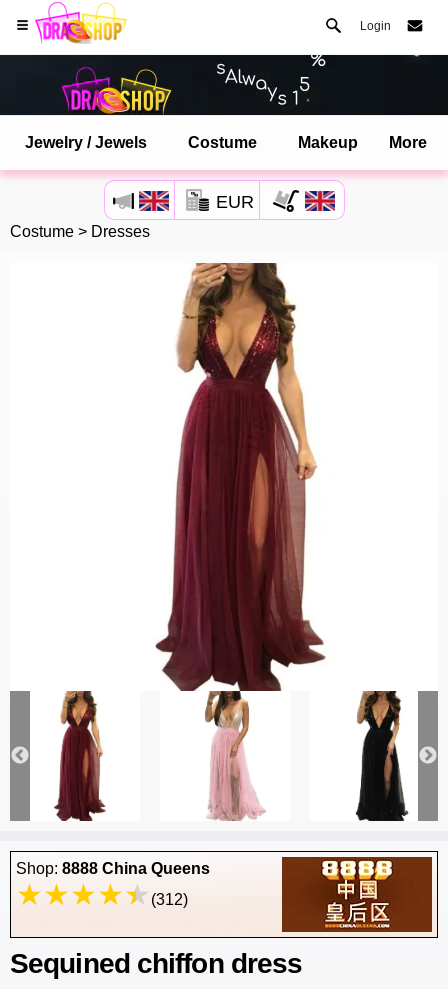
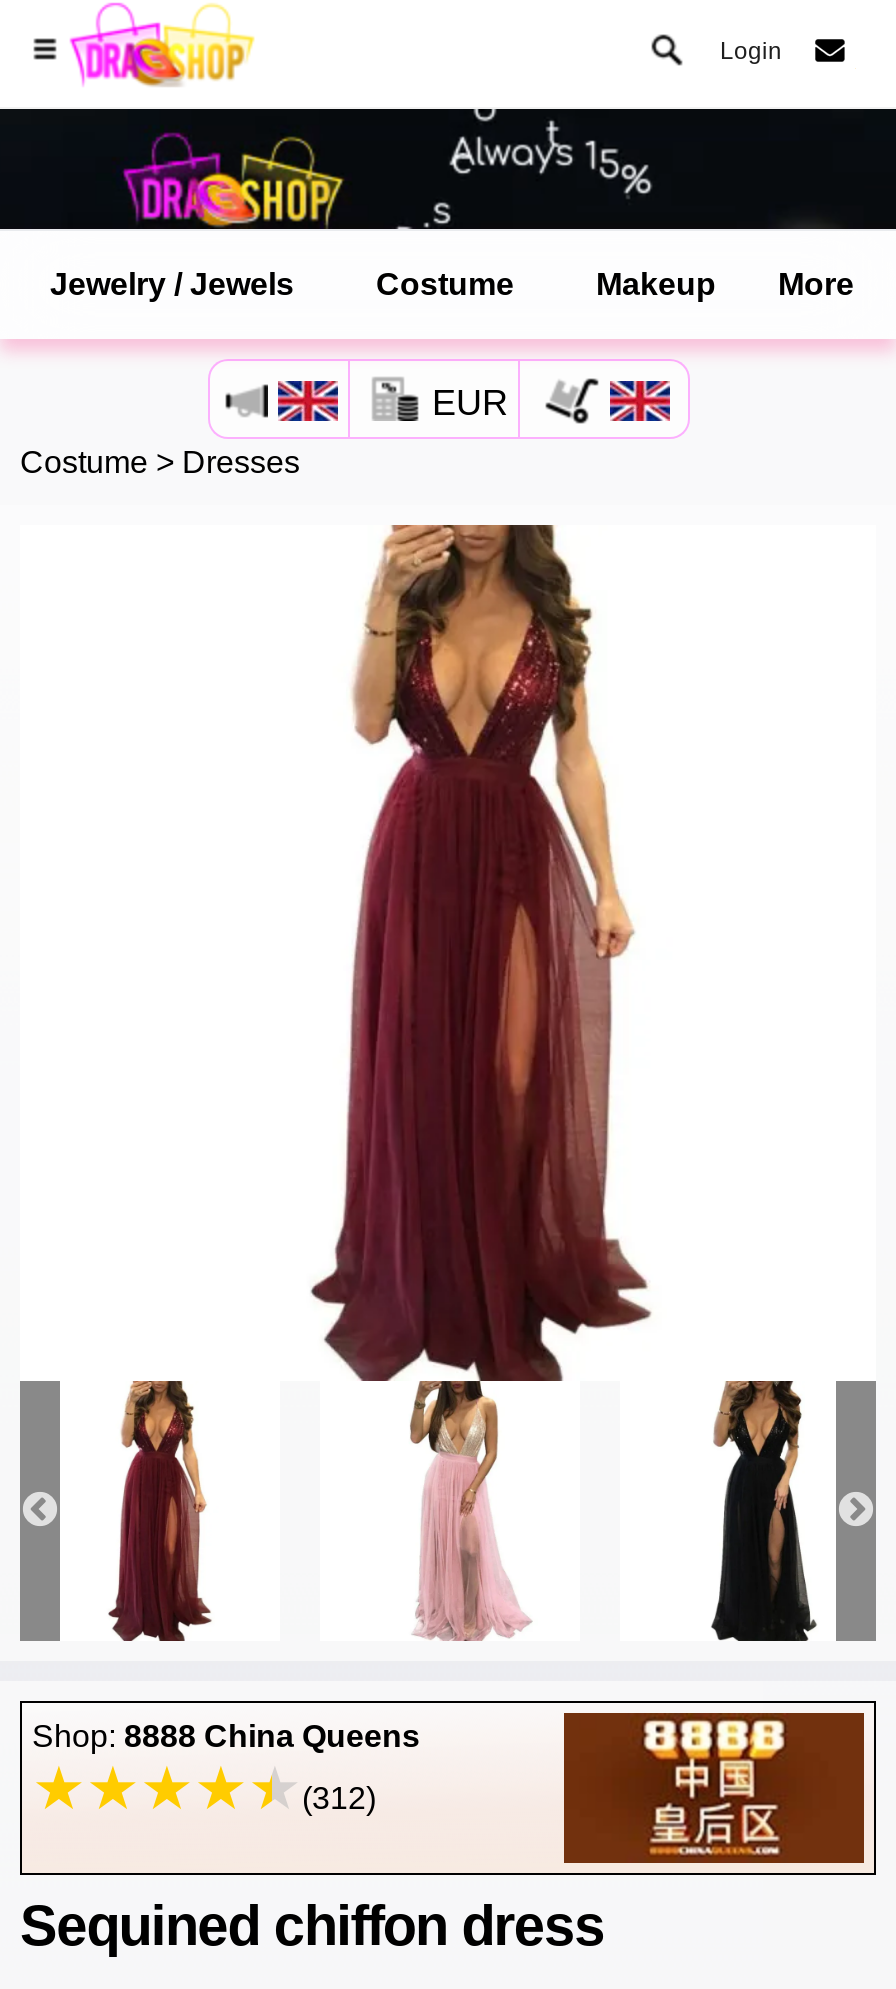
- [image]
+ [image]
